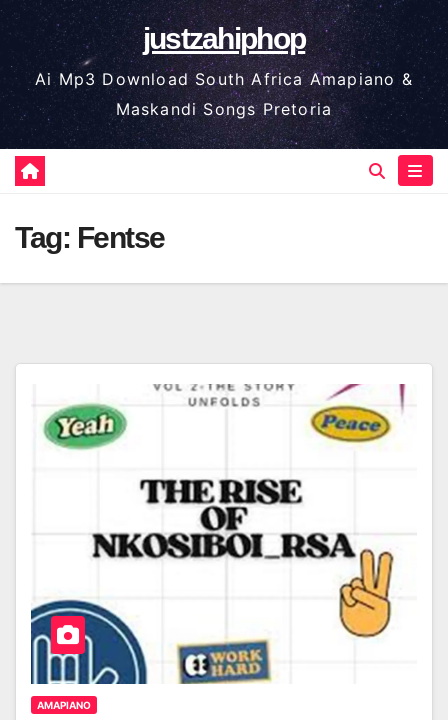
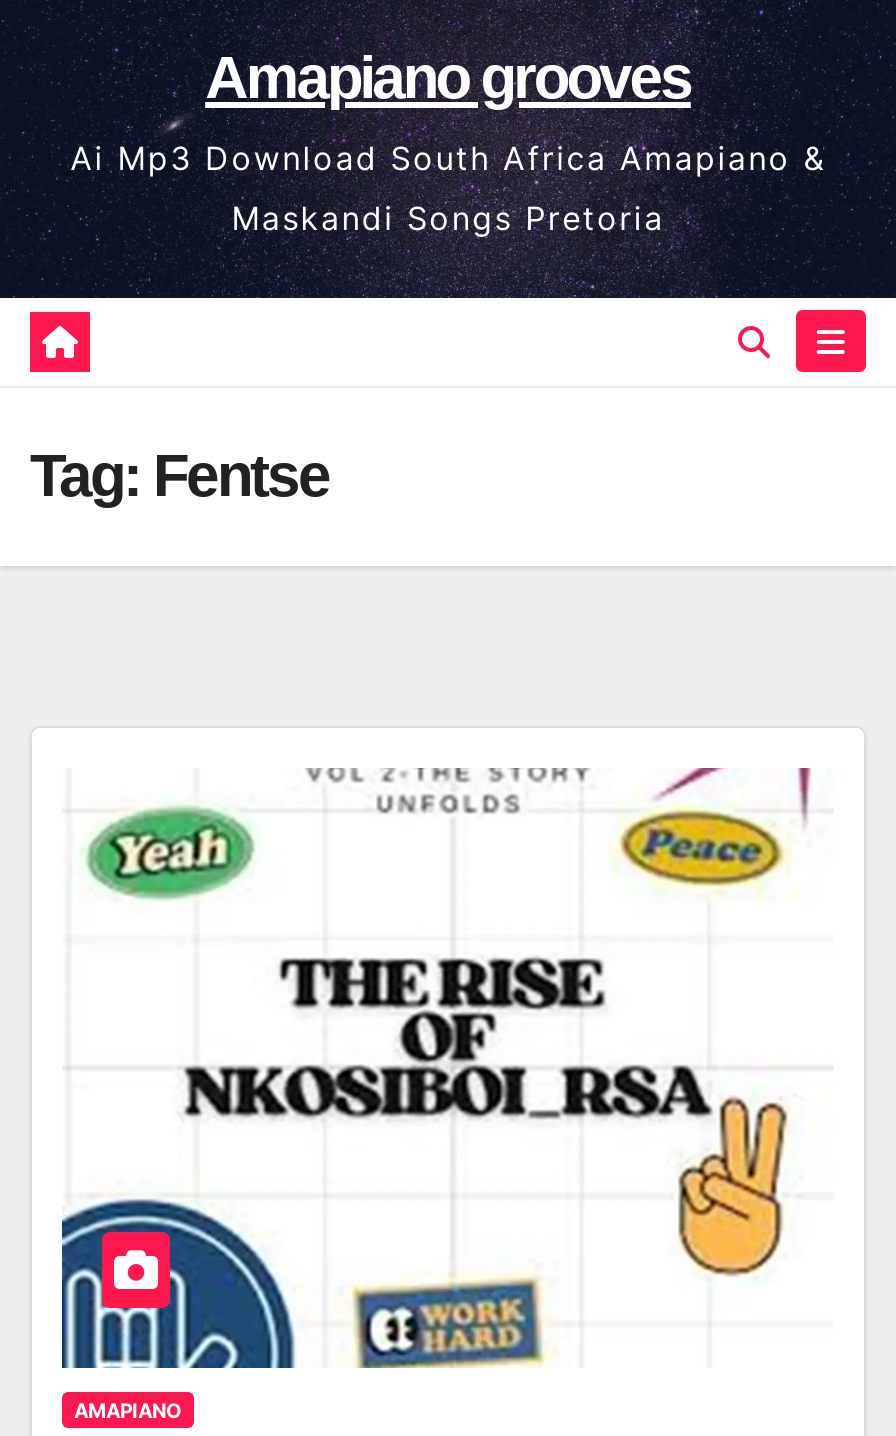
- justzahiphop
+ Amapiano grooves
